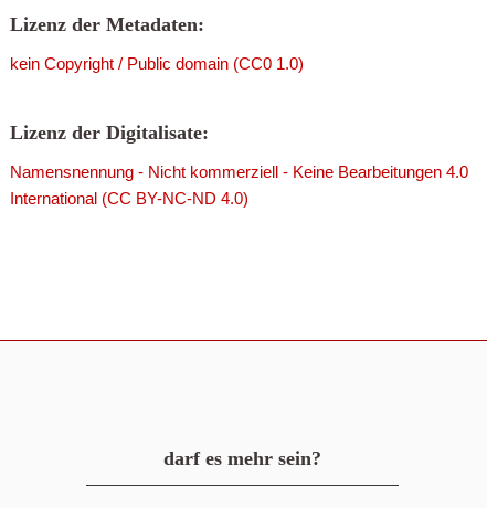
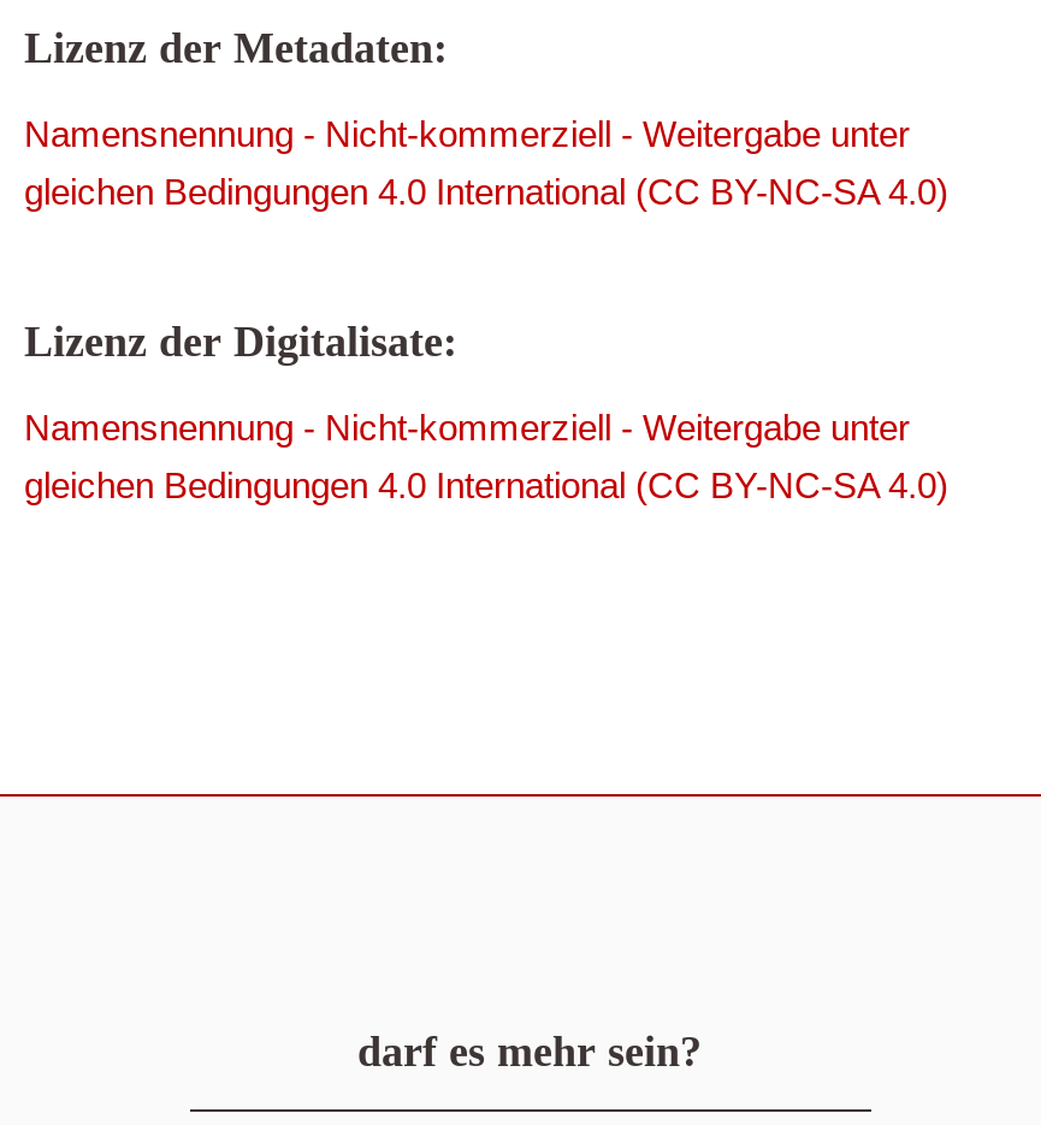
- kein Copyright / Public domain (CC0 1.0)
+ Namensnennung - Nicht-kommerziell - Weitergabe unter
+ gleichen Bedingungen 4.0 International (CC BY-NC-SA 4.0)

- Namensnennung - Nicht kommerziell - Keine Bearbeitungen 4.0
- International (CC BY-NC-ND 4.0)
+ Namensnennung - Nicht-kommerziell - Weitergabe unter
+ gleichen Bedingungen 4.0 International (CC BY-NC-SA 4.0)
